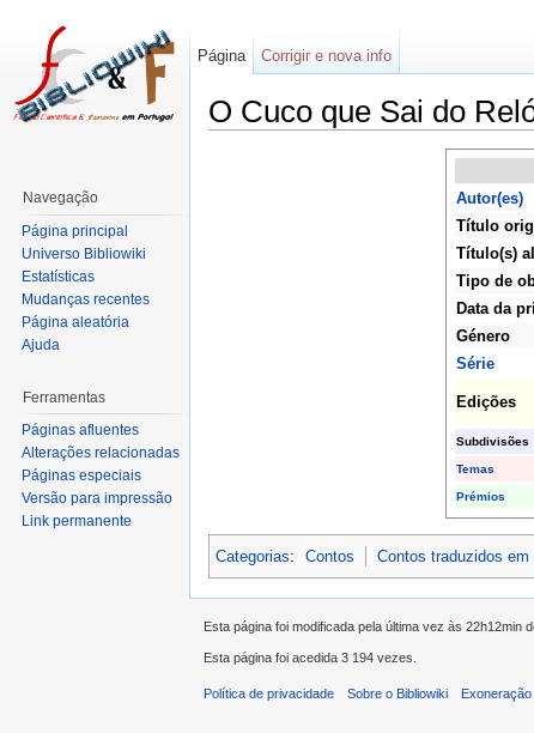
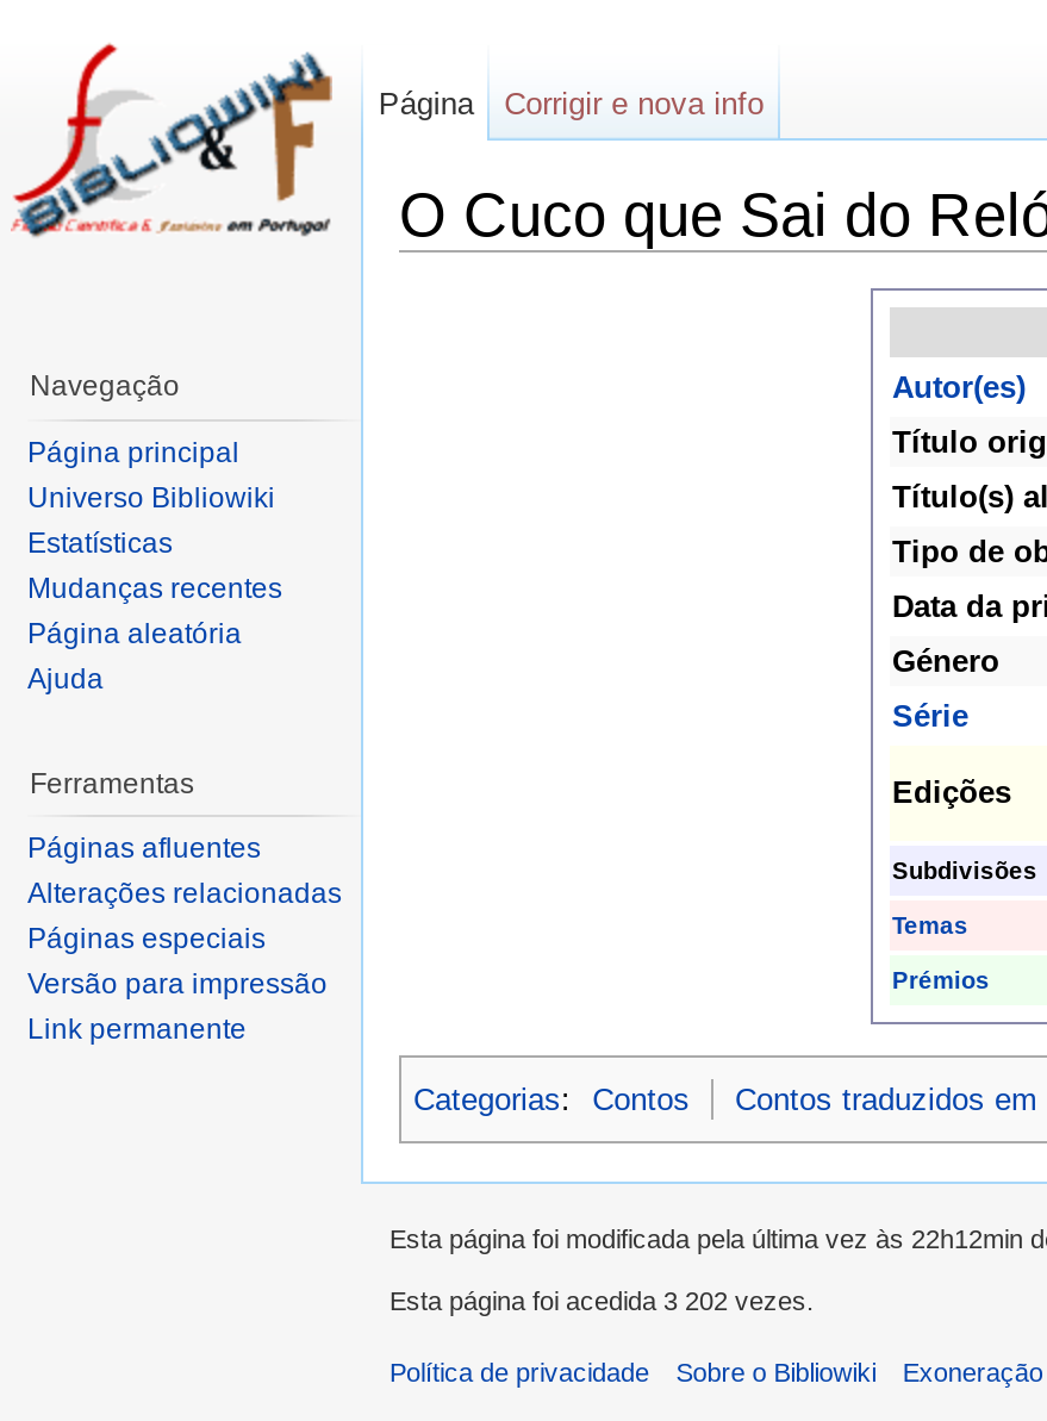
- Esta página foi acedida 3 194 vezes.
+ Esta página foi acedida 3 202 vezes.
